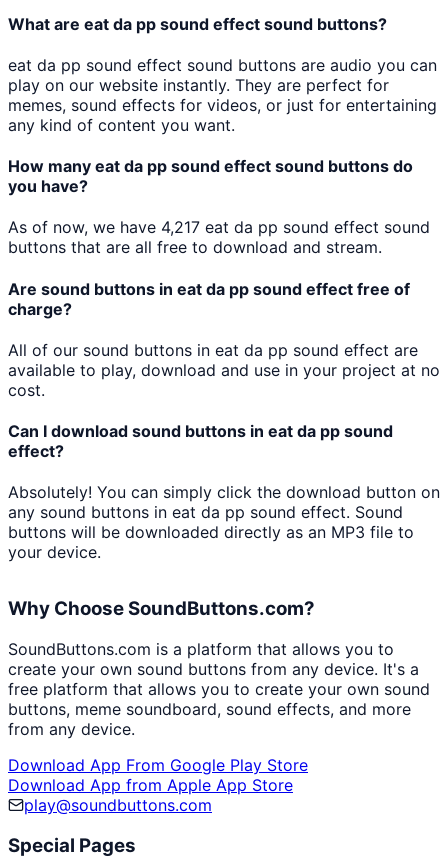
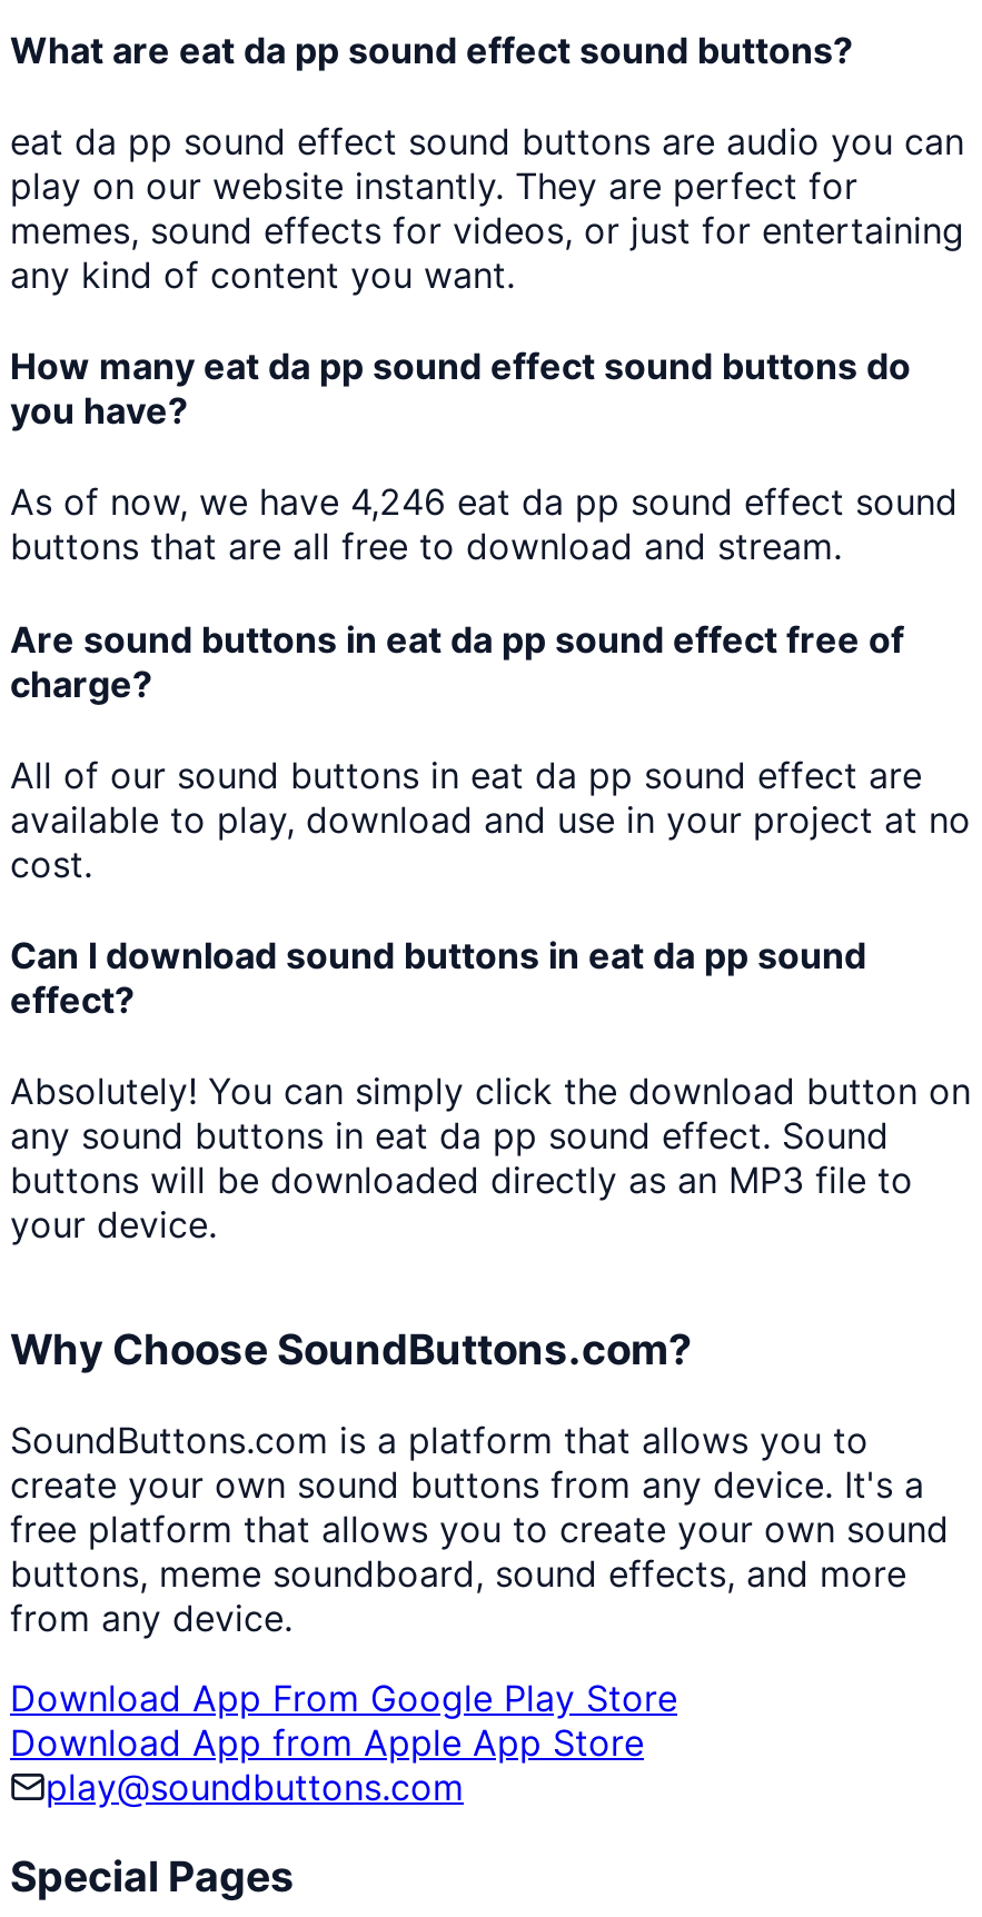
- As of now, we have 4,217 eat da pp sound effect sound
+ As of now, we have 4,246 eat da pp sound effect sound
